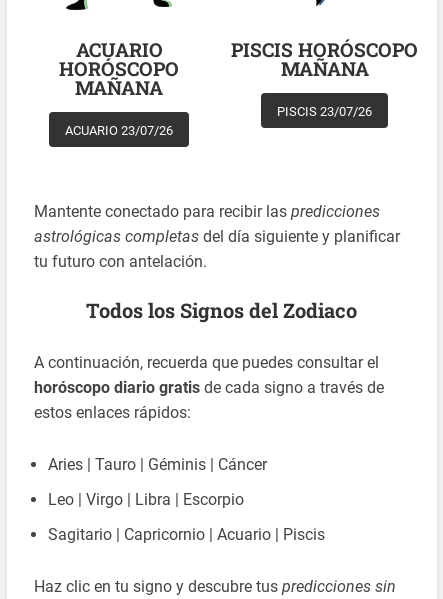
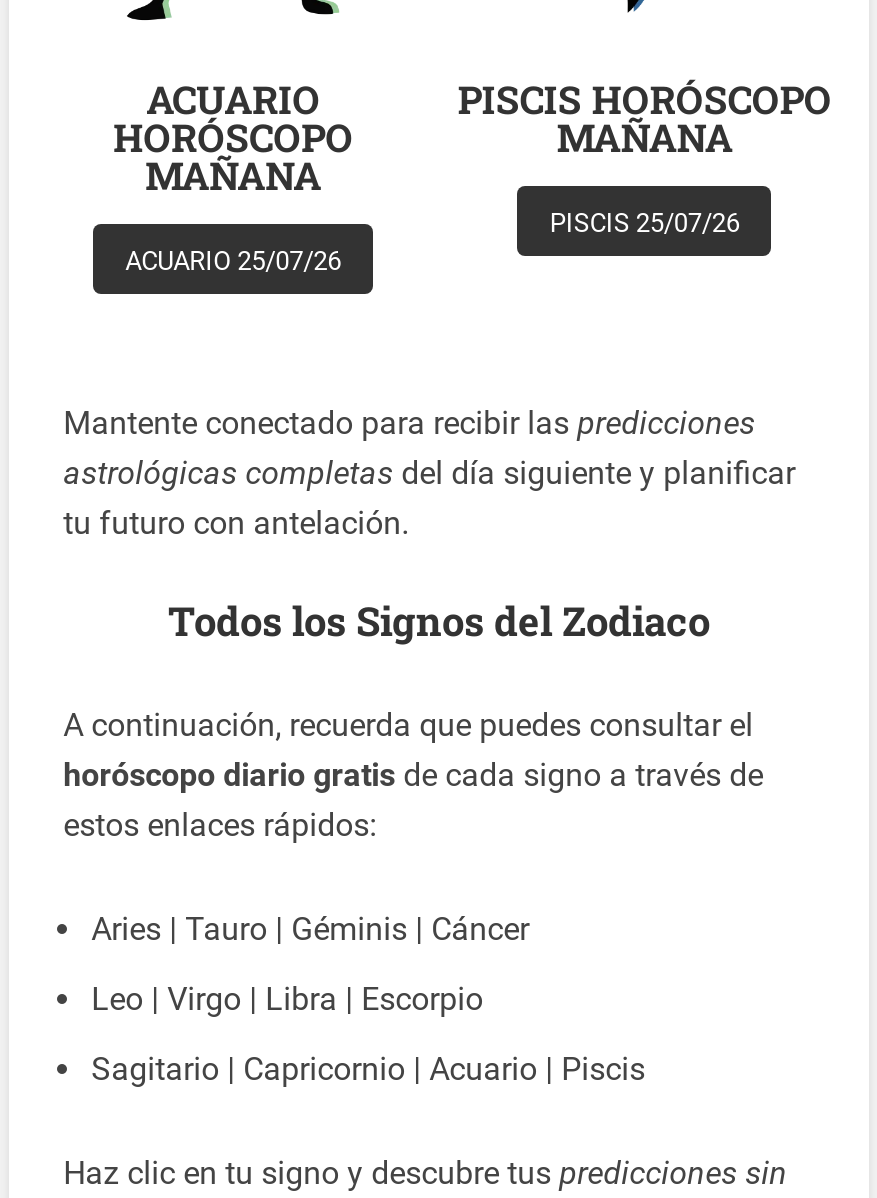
- PISCIS 23/07/26
+ PISCIS 25/07/26

- ACUARIO 23/07/26
+ ACUARIO 25/07/26
